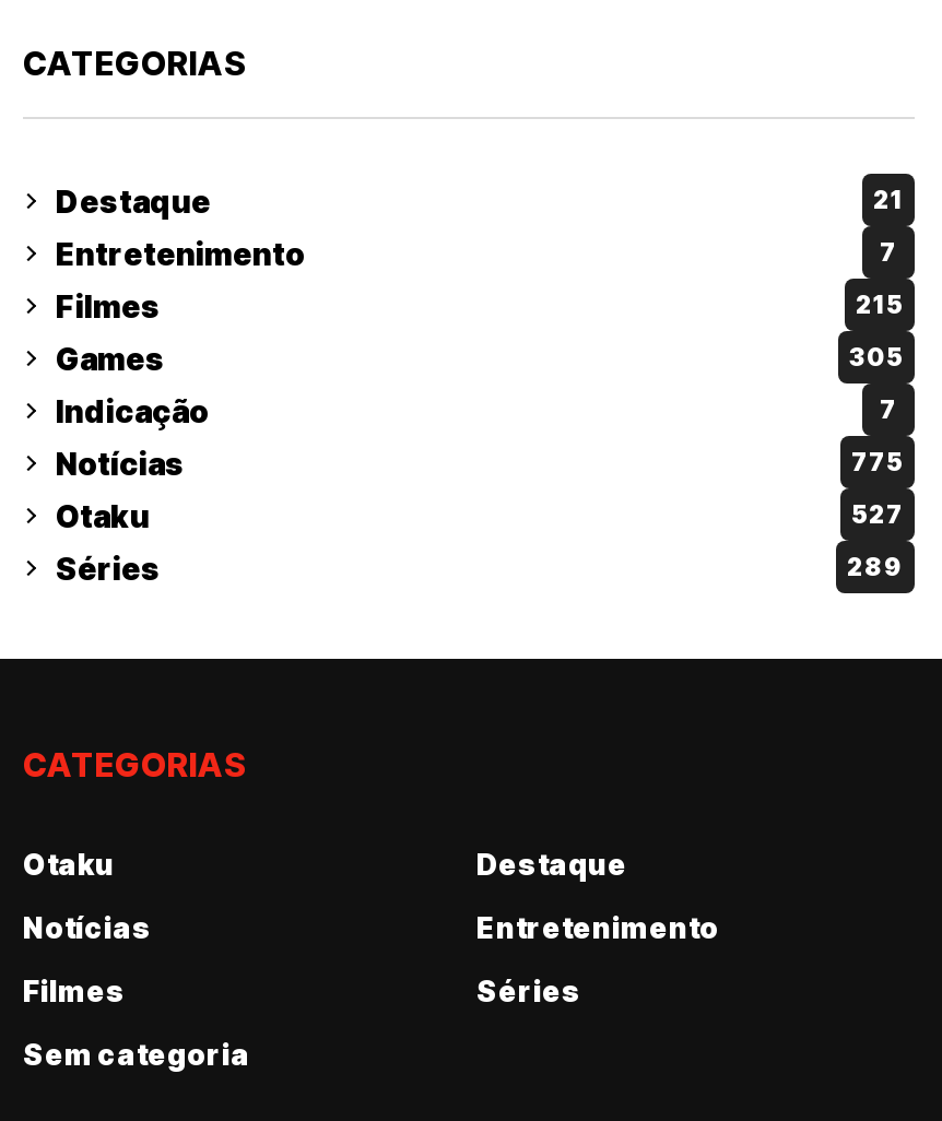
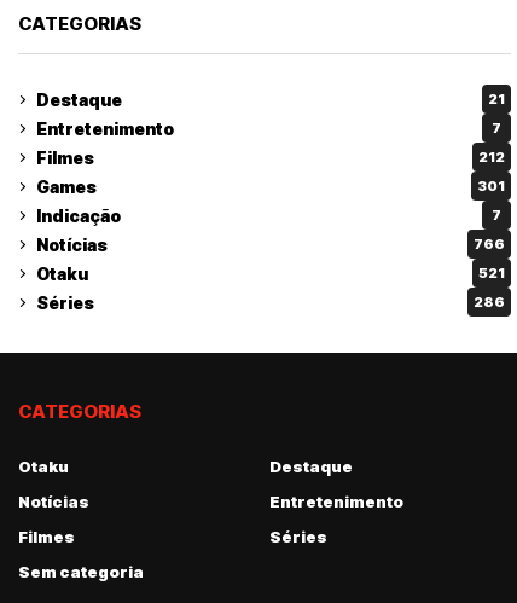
- 215
+ 212

- 305
+ 301

- 775
+ 766

- 527
+ 521

- 289
+ 286
